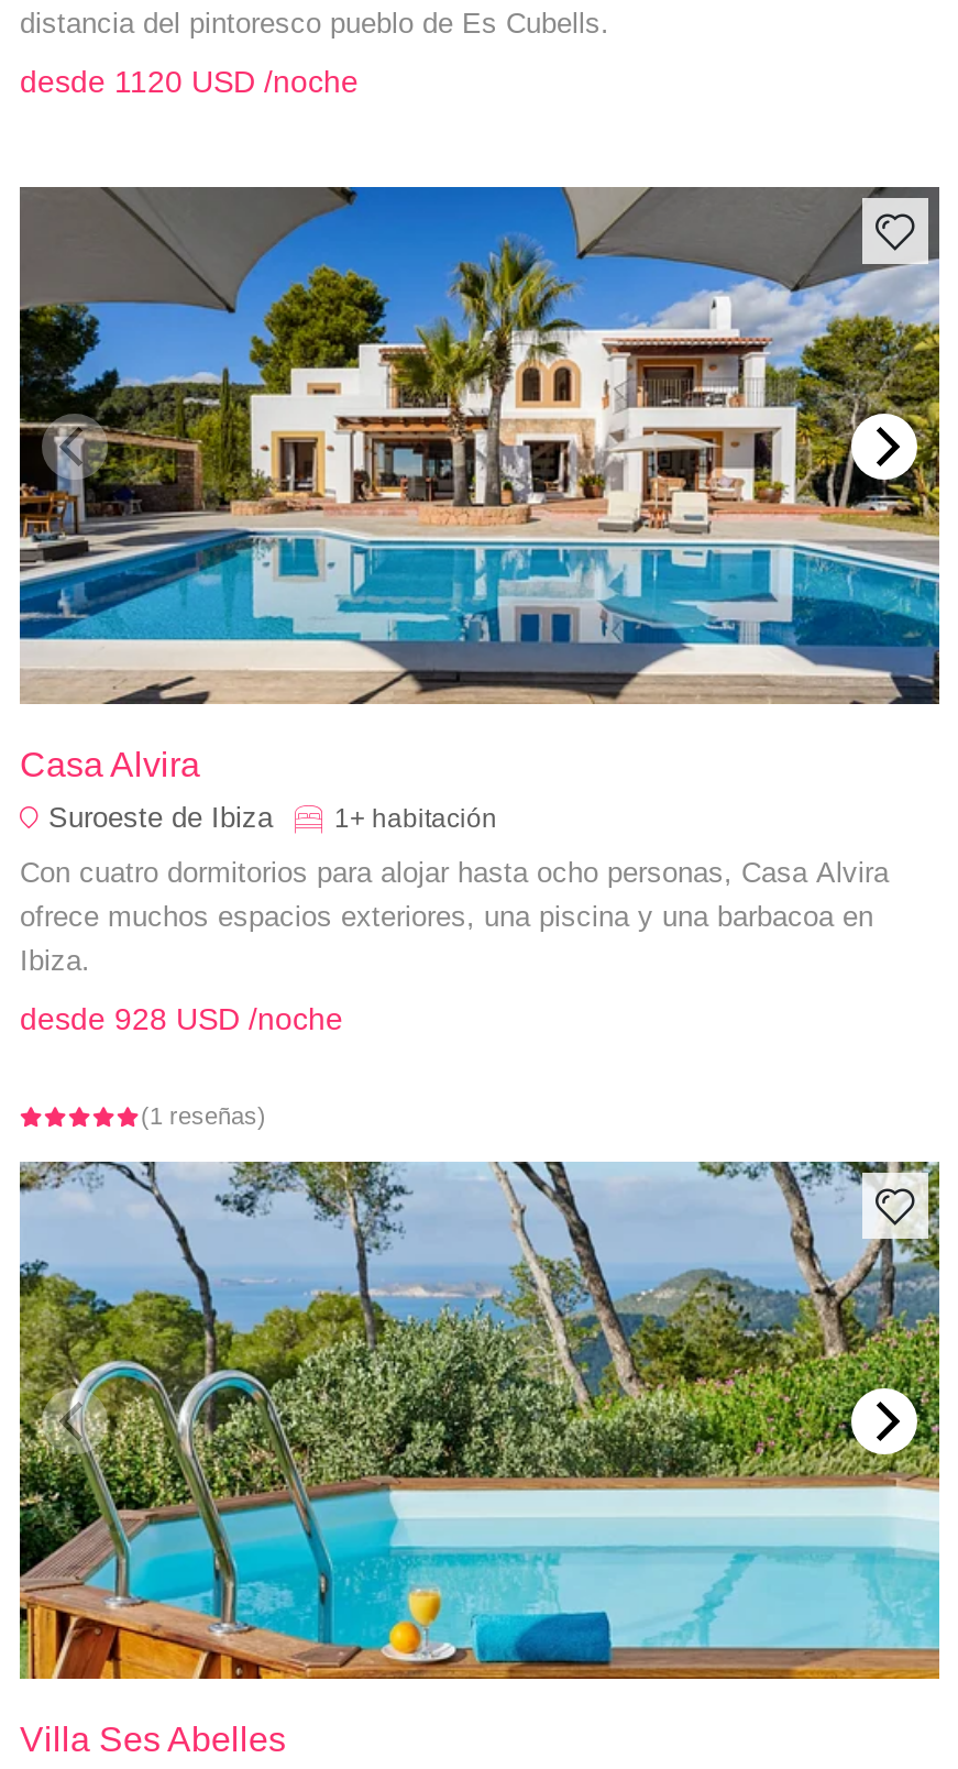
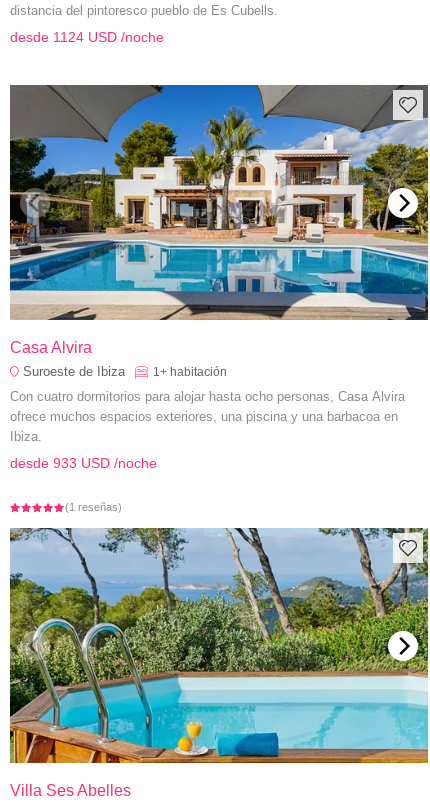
- desde 1120 USD /noche
+ desde 1124 USD /noche

- desde 928 USD /noche
+ desde 933 USD /noche
